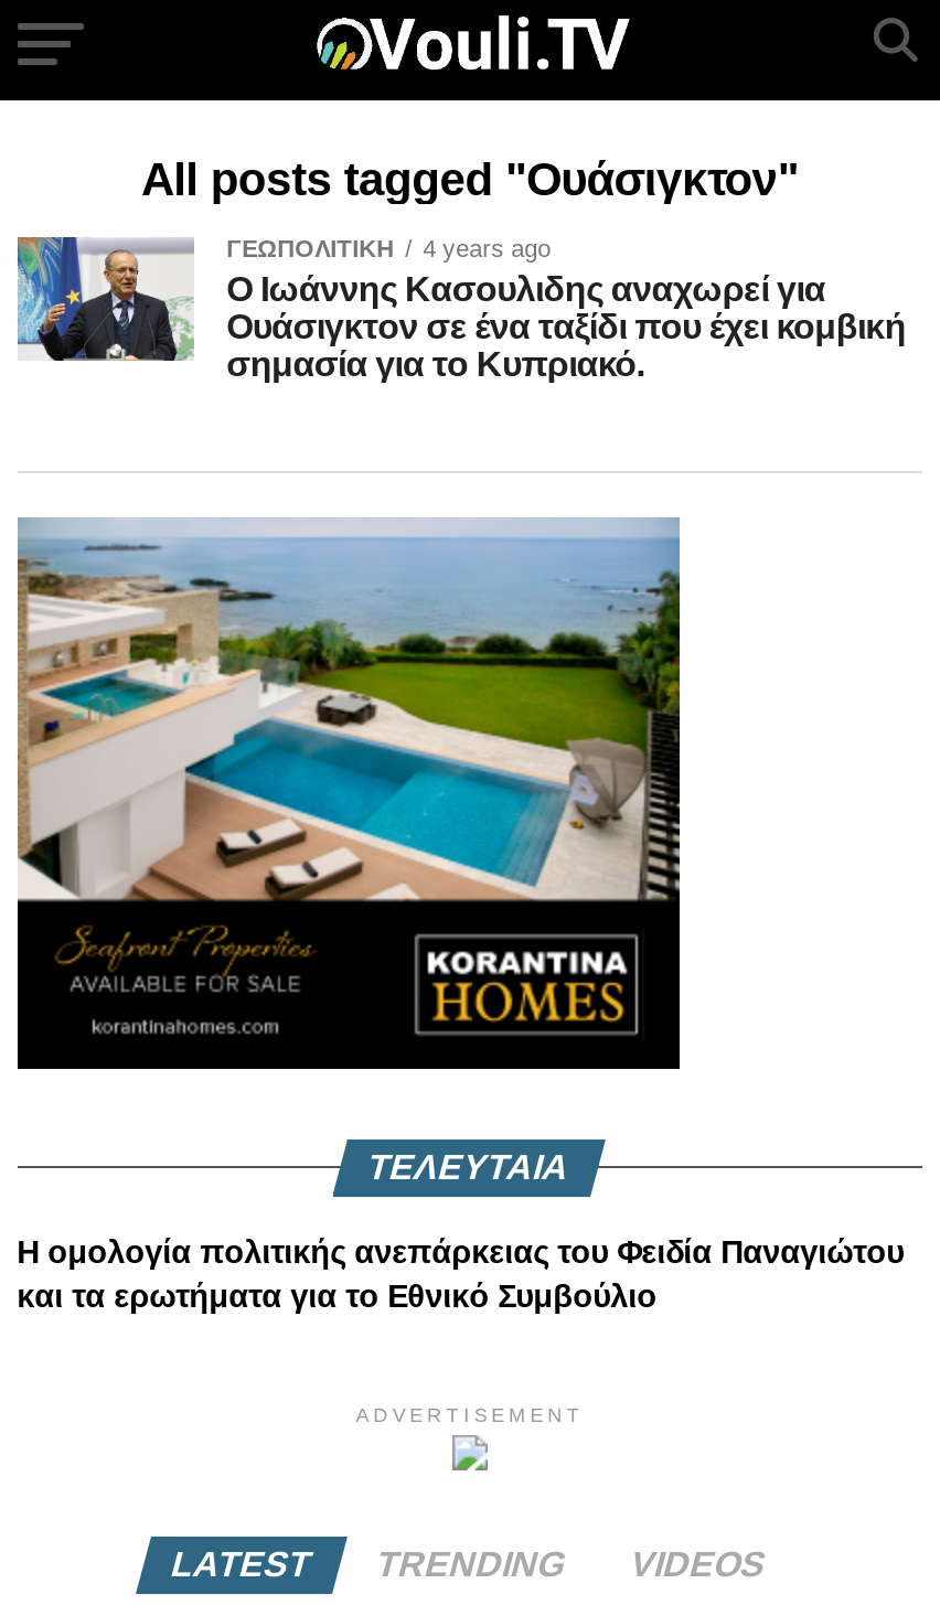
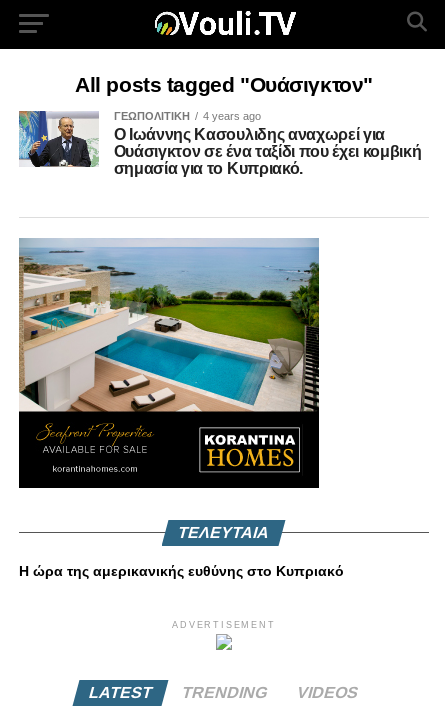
- Η ομολογία πολιτικής ανεπάρκειας του Φειδία Παναγιώτου
- και τα ερωτήματα για το Εθνικό Συμβούλιο
+ Η ώρα της αμερικανικής ευθύνης στο Κυπριακό
